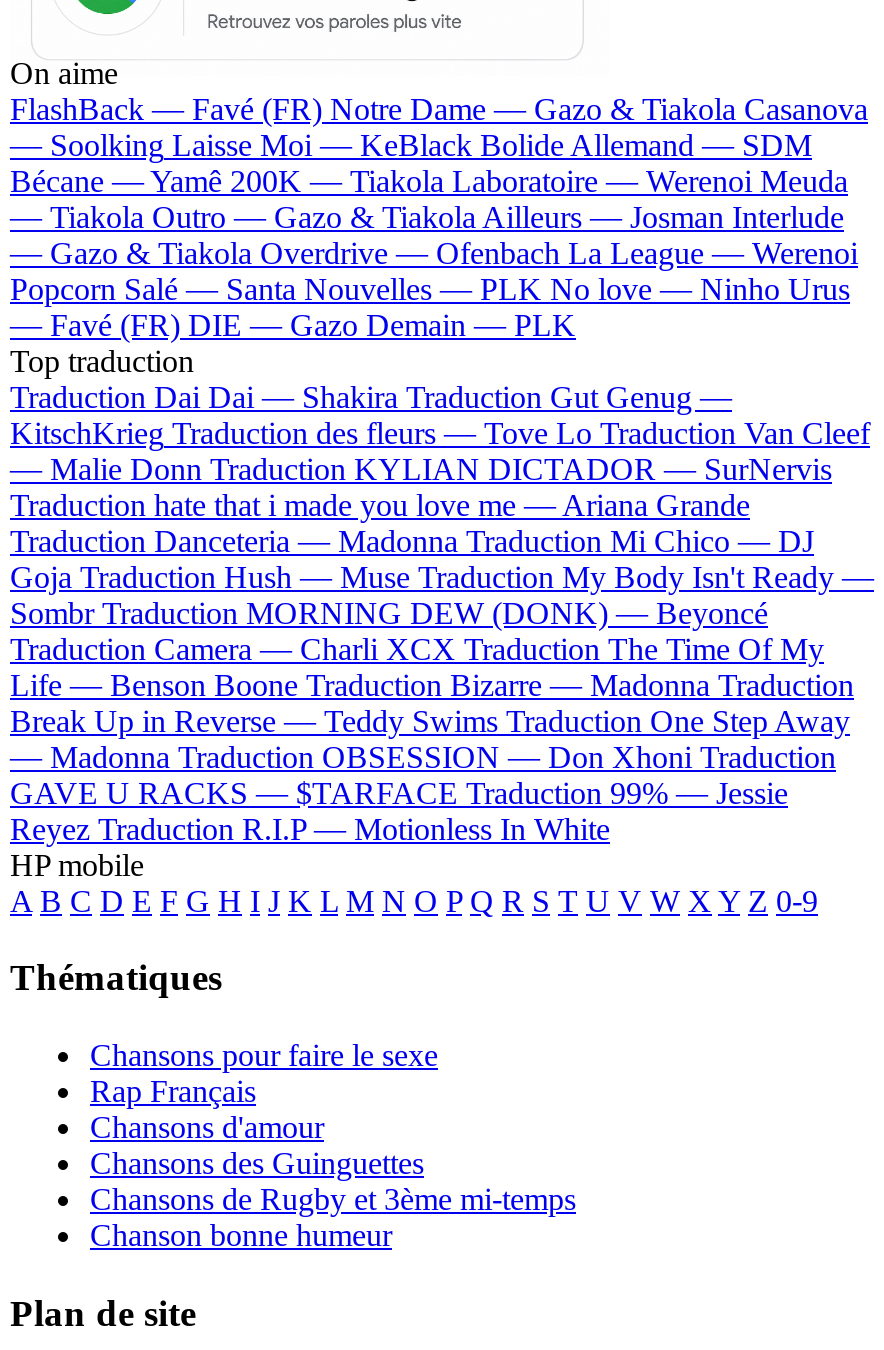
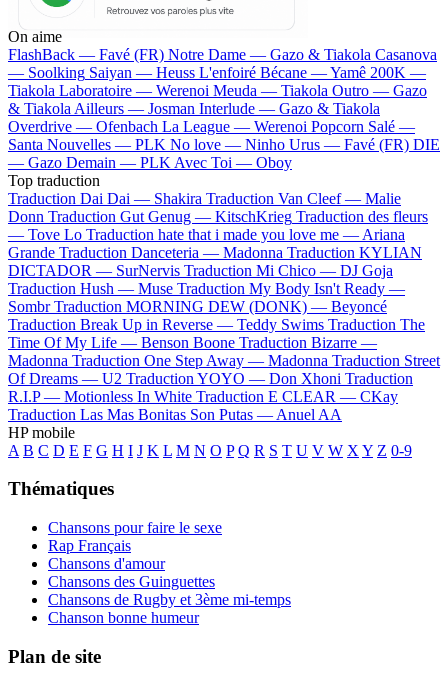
- — Soolking Laisse Moi — KeBlack Bolide Allemand — SDM
- Bécane — Yamê 200K — Tiakola Laboratoire — Werenoi Meuda
- — Tiakola Outro — Gazo & Tiakola Ailleurs — Josman Interlude
- — Gazo & Tiakola Overdrive — Ofenbach La League — Werenoi
- Popcorn Salé — Santa Nouvelles — PLK No love — Ninho Urus
- —Favé (FR) DIE — Gazo Demain — PLK
+ — Soolking Saiyan — Heuss L'enfoiré Bécane — Yamê 200K —
+ Tiakola Laboratoire — Werenoi Meuda — Tiakola Outro — Gazo
+ & Tiakola Ailleurs — Josman Interlude — Gazo & Tiakola
+ Overdrive — Ofenbach La League — Werenoi Popcorn Salé —
+ Santa Nouvelles — PLK No love — Ninho Urus — Favé (FR) DIE
+ — Gazo Demain — PLK Avec Toi — Oboy

- Traduction Dai Dai — Shakira Traduction Gut Genug —
- KitschKrieg Traduction des fleurs — Tove Lo Traduction Van Cleef
- — Malie Donn Traduction KYLIAN DICTADOR — SurNervis
- Traduction hate that i made you love me — Ariana Grande
- Traduction Danceteria — Madonna Traduction Mi Chico — DJ
- Goja Traduction Hush — Muse Traduction My Body Isn't Ready —
+ Traduction Dai Dai — Shakira Traduction Van Cleef — Malie
+ Donn Traduction Gut Genug — KitschKrieg Traduction des fleurs
+ — Tove Lo Traduction hate that i made you love me — Ariana
+ Grande Traduction Danceteria — Madonna Traduction KYLIAN
+ DICTADOR — SurNervis Traduction Mi Chico — DJ Goja
+ Traduction Hush — Muse Traduction My Body Isn't Ready —

- Traduction Camera — Charli XCX Traduction The Time Of My
- Life — Benson Boone Traduction Bizarre — Madonna Traduction
- Break Up in Reverse — Teddy Swims Traduction One Step Away
- — Madonna Traduction OBSESSION — Don Xhoni Traduction
- GAVE U RACKS — $TARFACE Traduction 99% — Jessie
- Reyez Traduction R.I.P — Motionless In White
+ Traduction Break Up in Reverse — Teddy Swims Traduction The
+ Time Of My Life — Benson Boone Traduction Bizarre —
+ Madonna Traduction One Step Away — Madonna Traduction Street
+ Of Dreams — U2 Traduction YOYO — Don Xhoni Traduction
+ R.I.P — Motionless In White Traduction E CLEAR — CKay
+ Traduction Las Mas Bonitas Son Putas — Anuel AA
